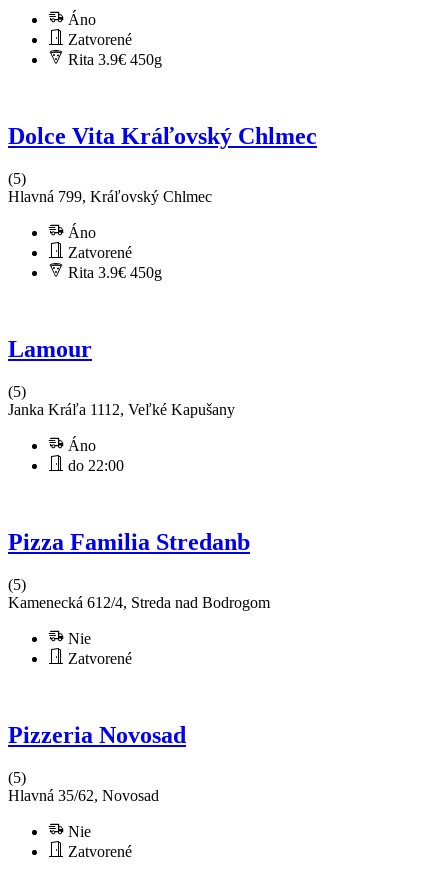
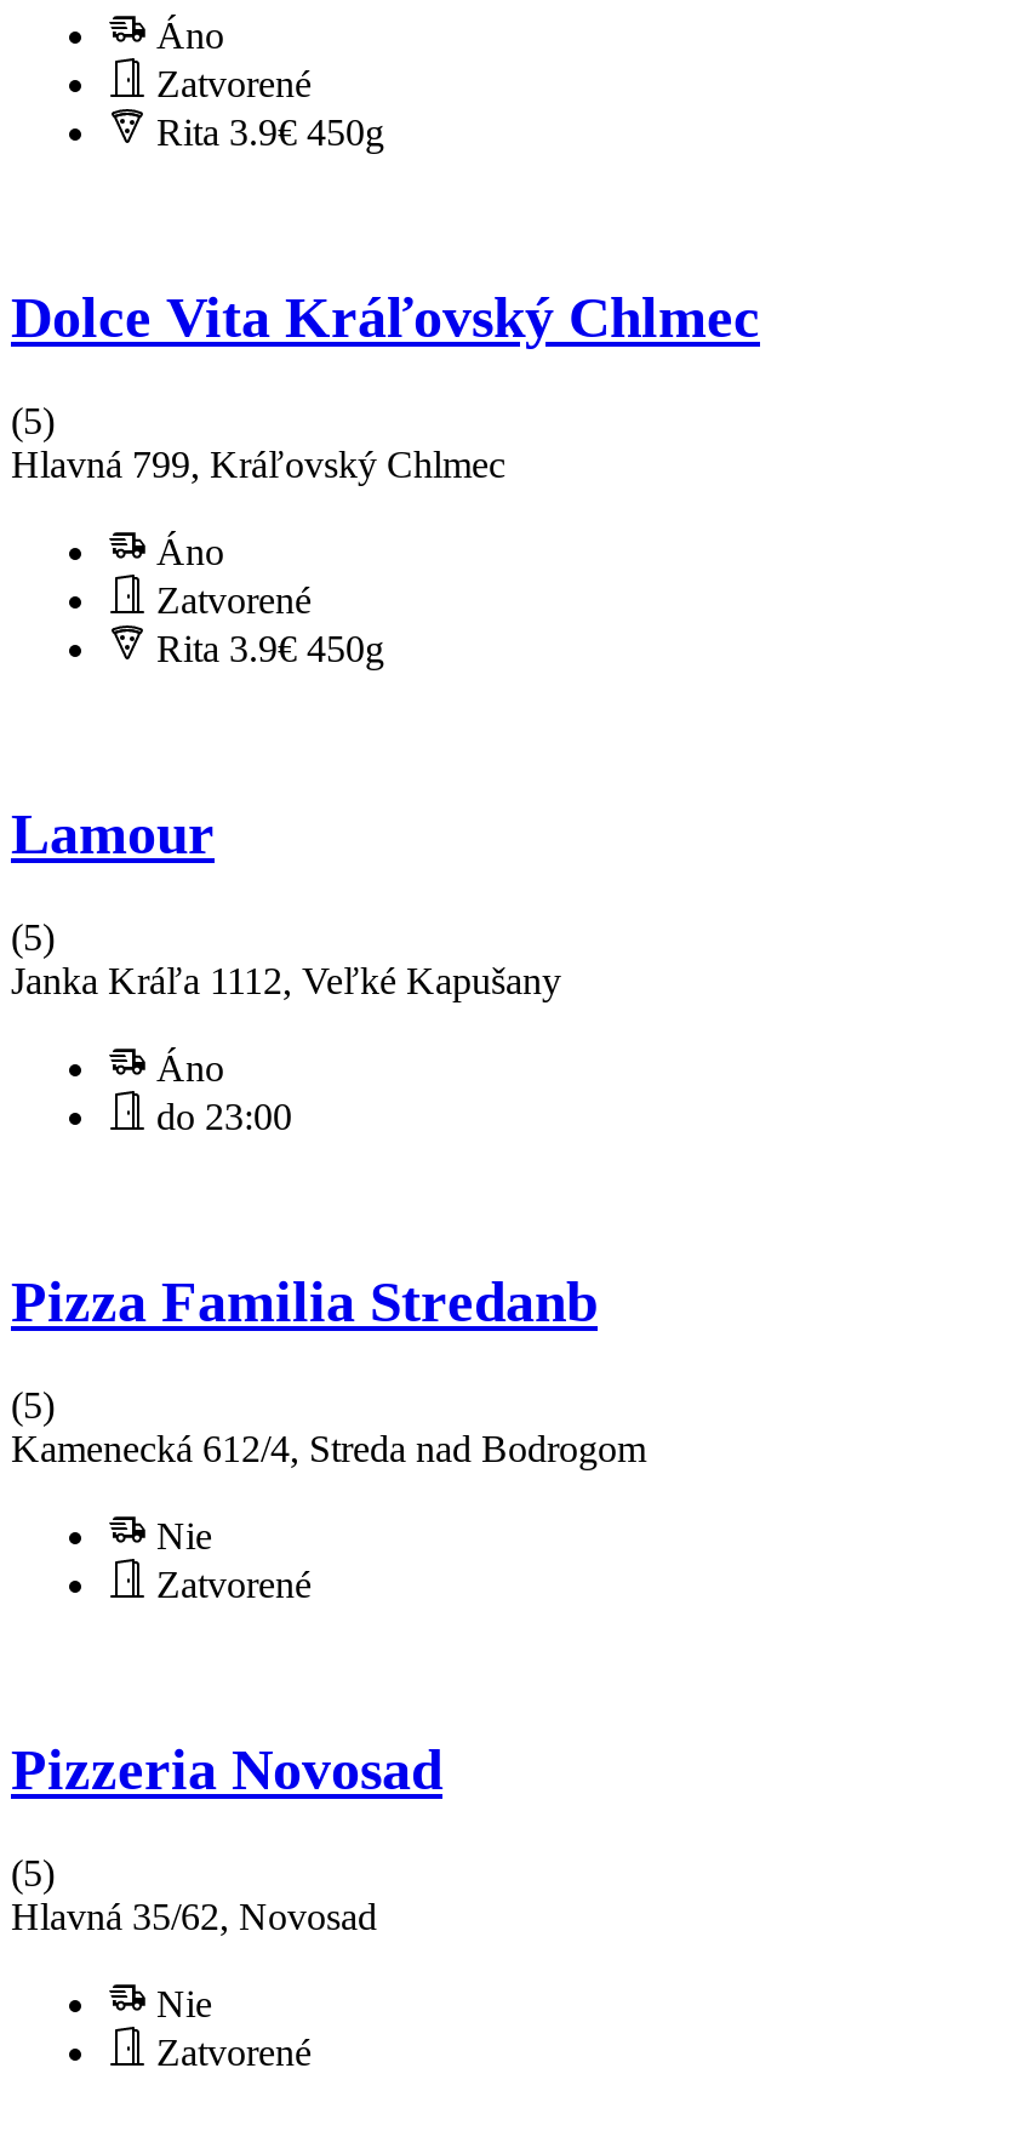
- do 22:00
+ do 23:00
